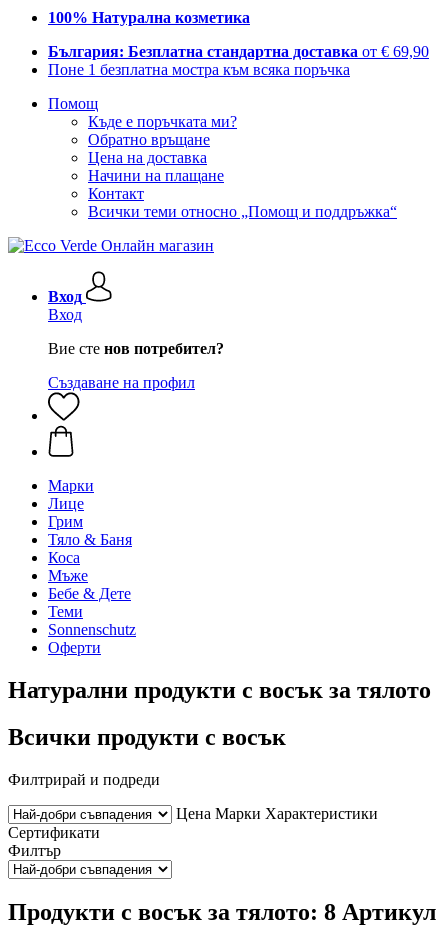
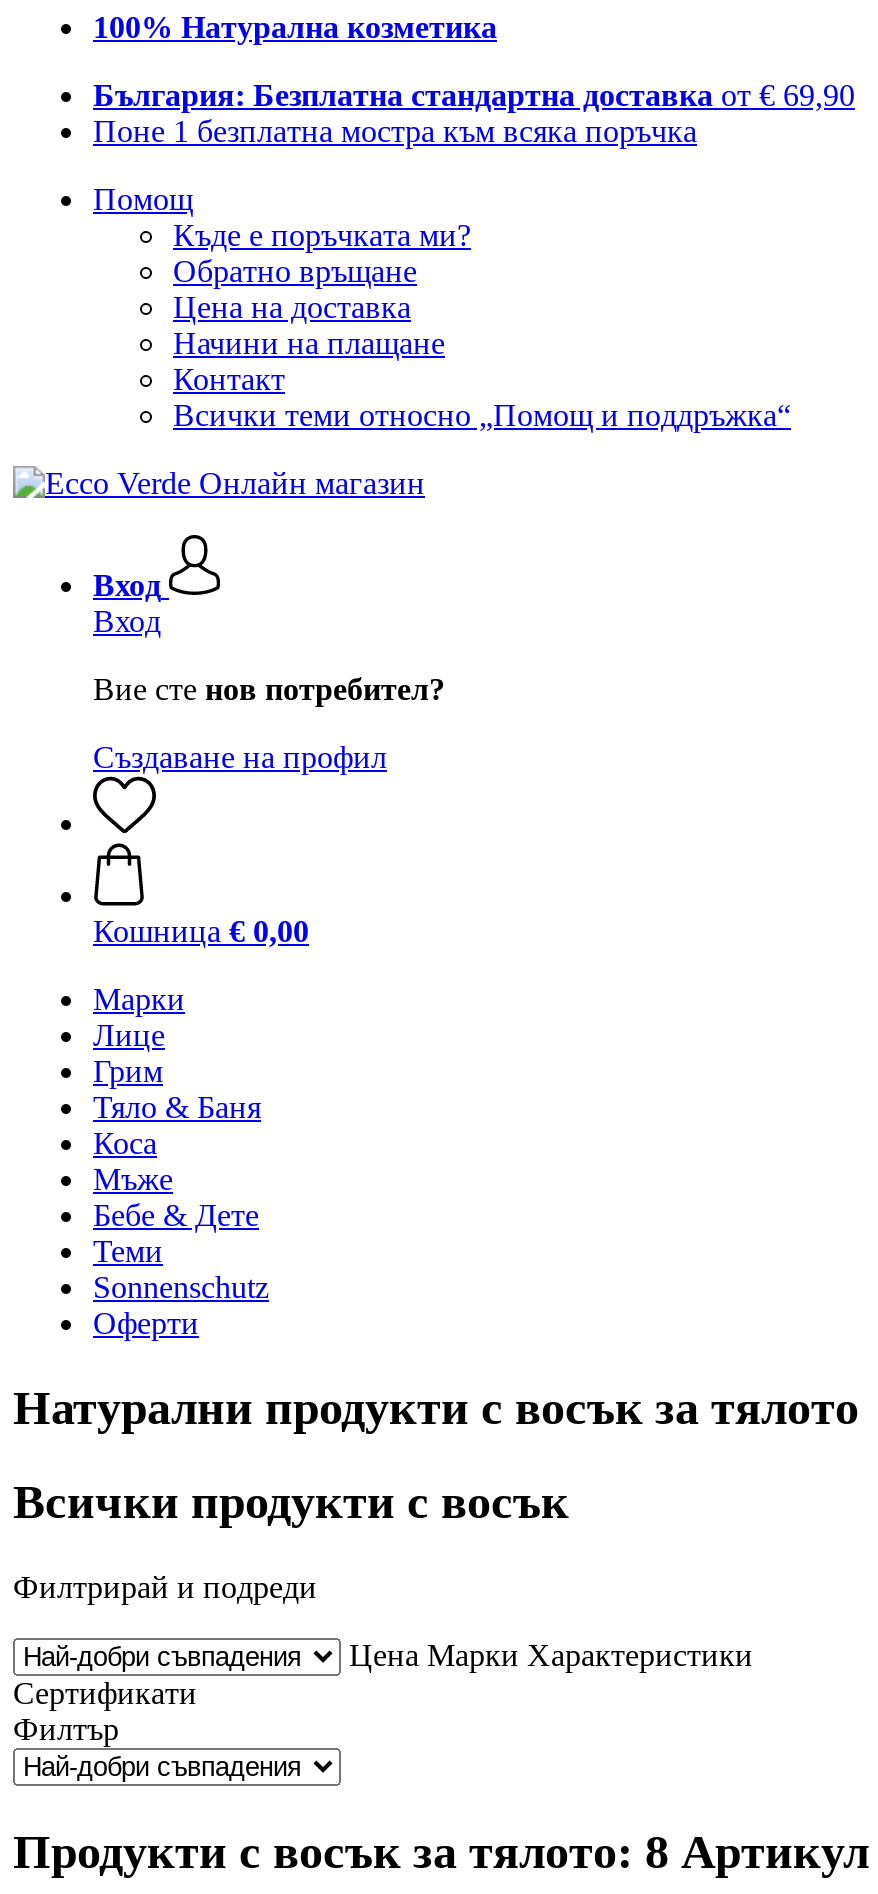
+ Кошница € 0,00
